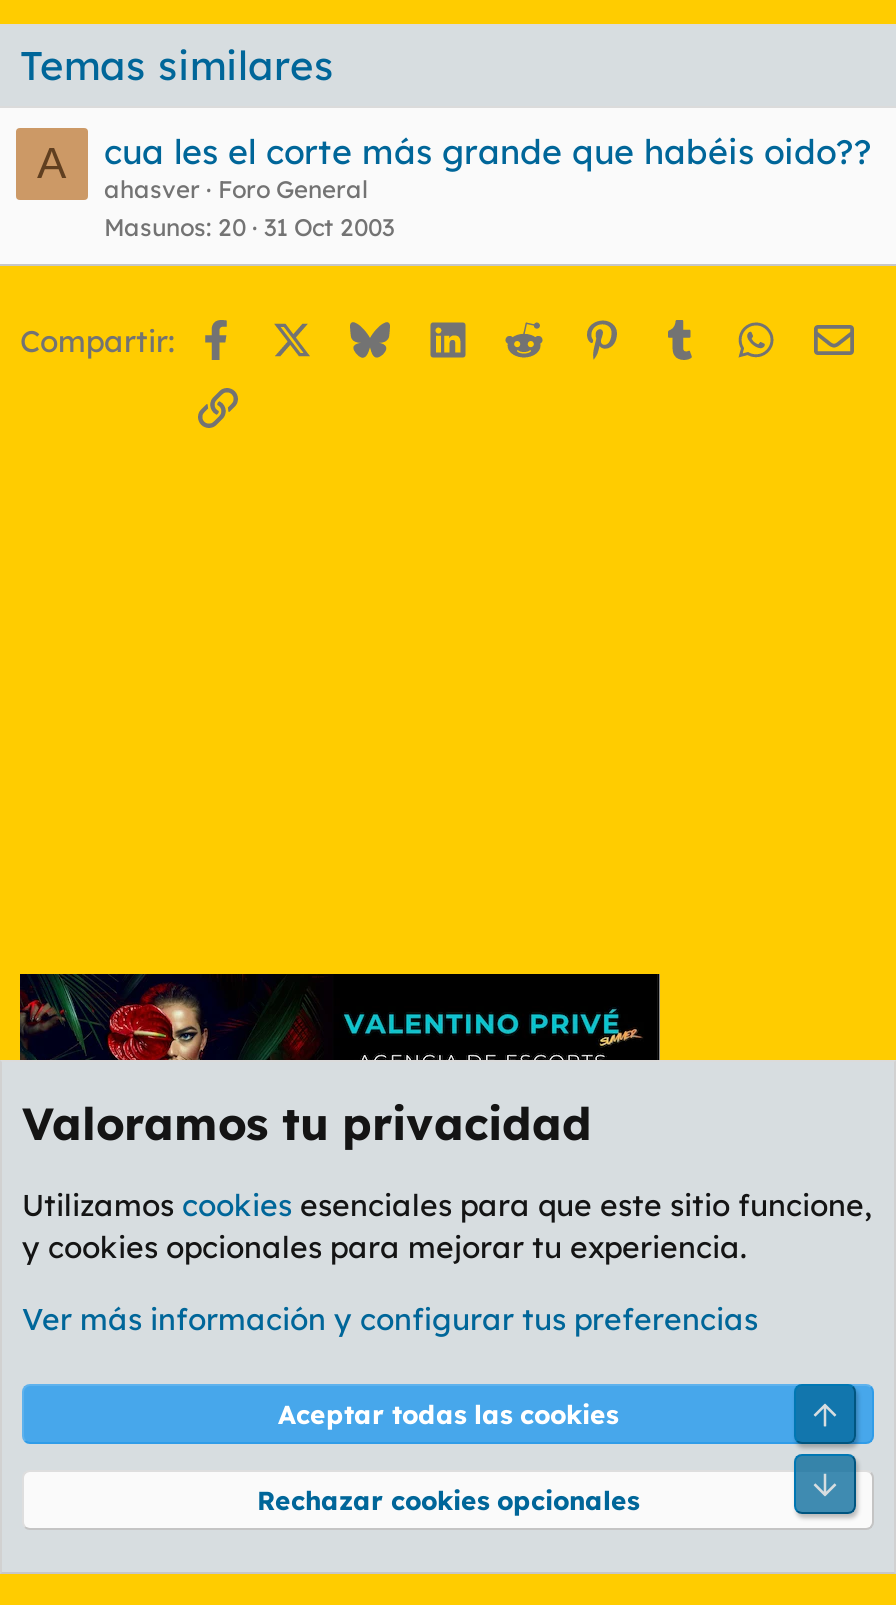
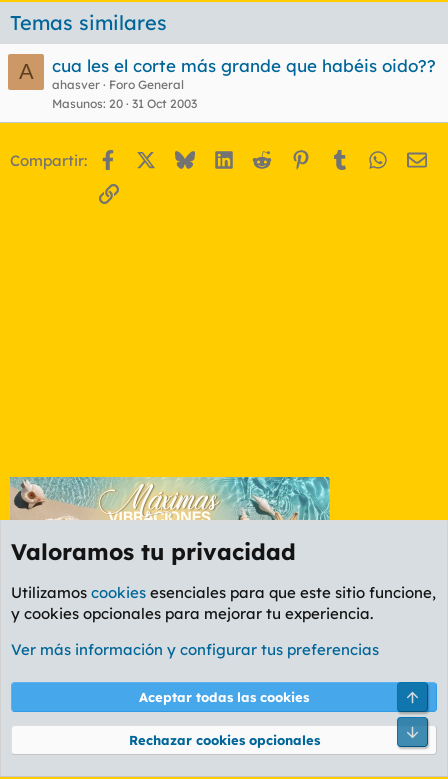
- [image]
+ [image]
